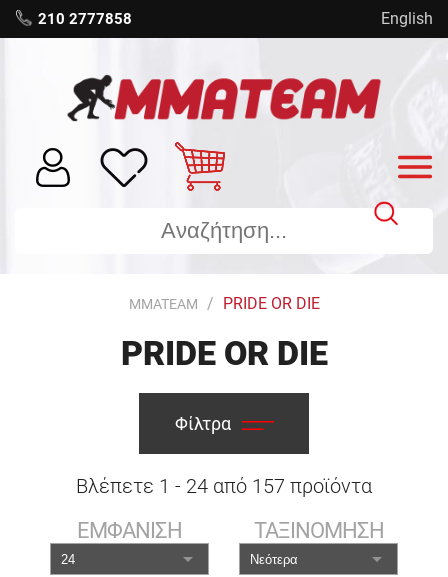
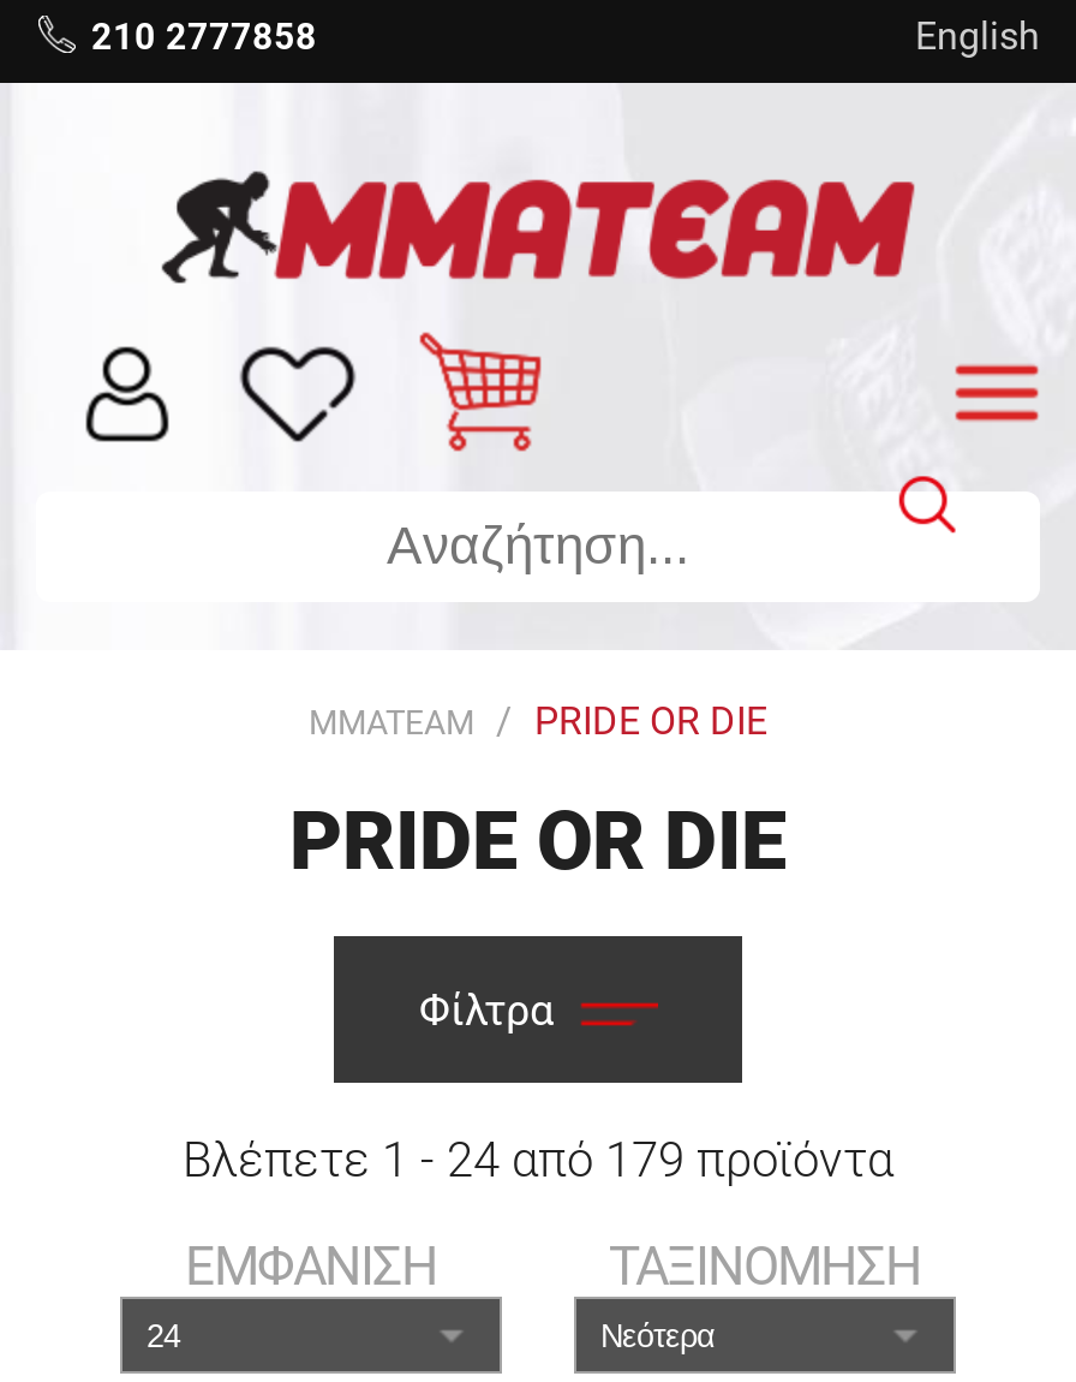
- Βλέπετε 1 - 24 από 157 προϊόντα
+ Βλέπετε 1 - 24 από 179 προϊόντα
